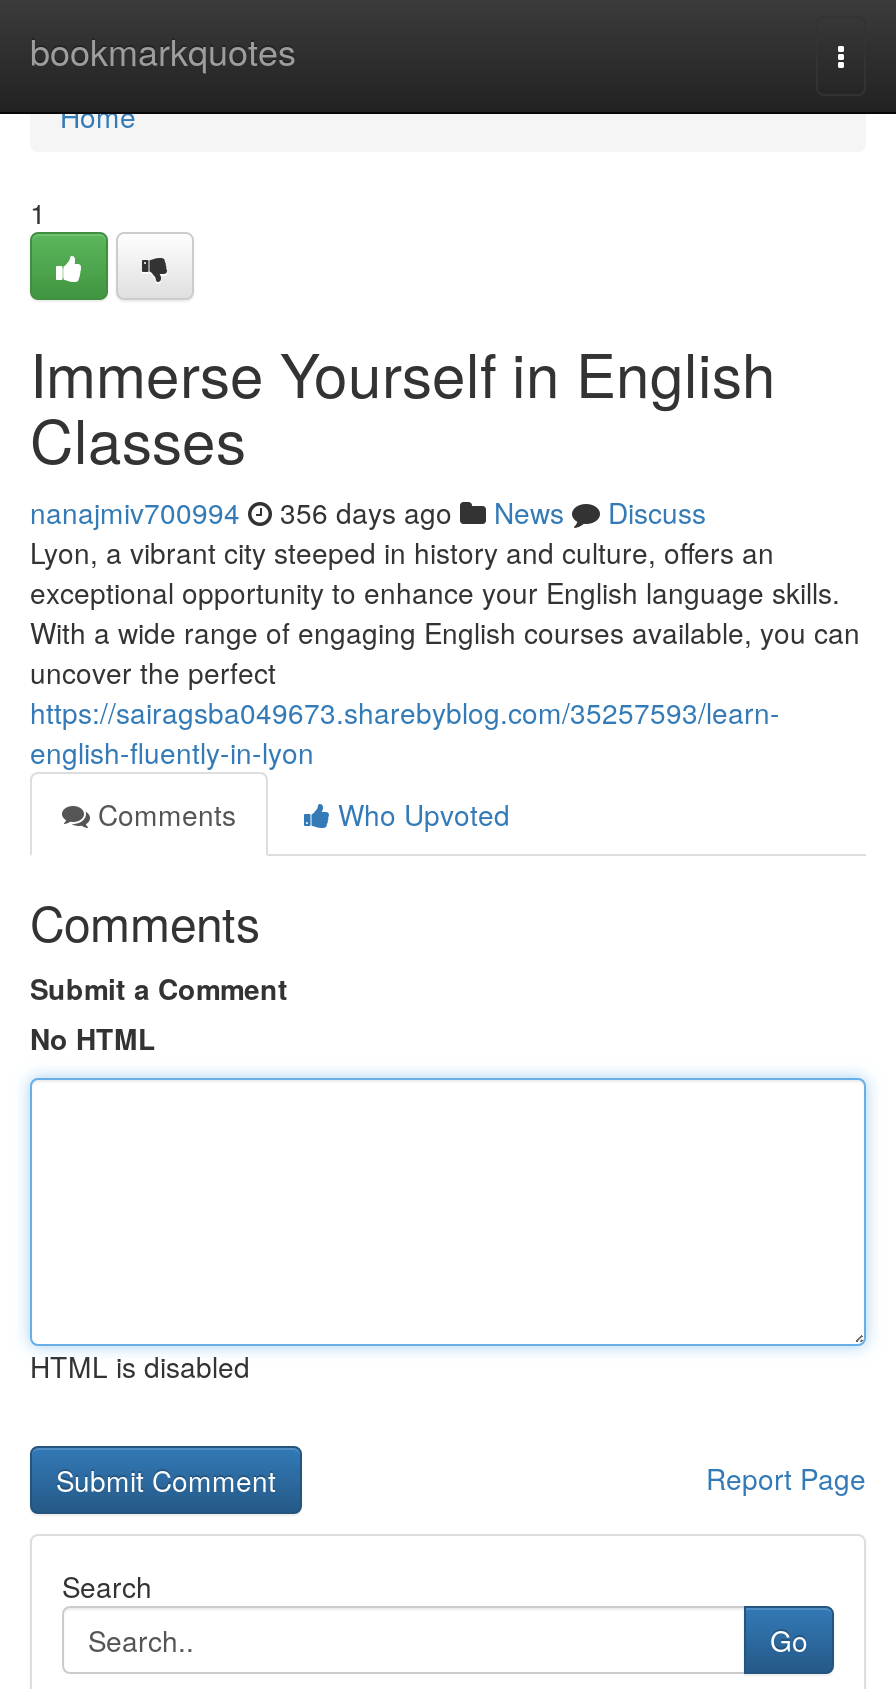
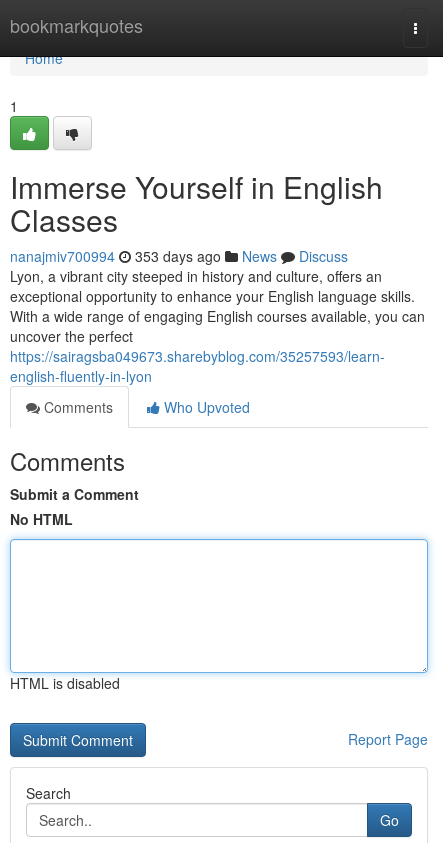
- nanajmiv700994 356 days ago News Discuss
+ nanajmiv700994 353 days ago News Discuss
